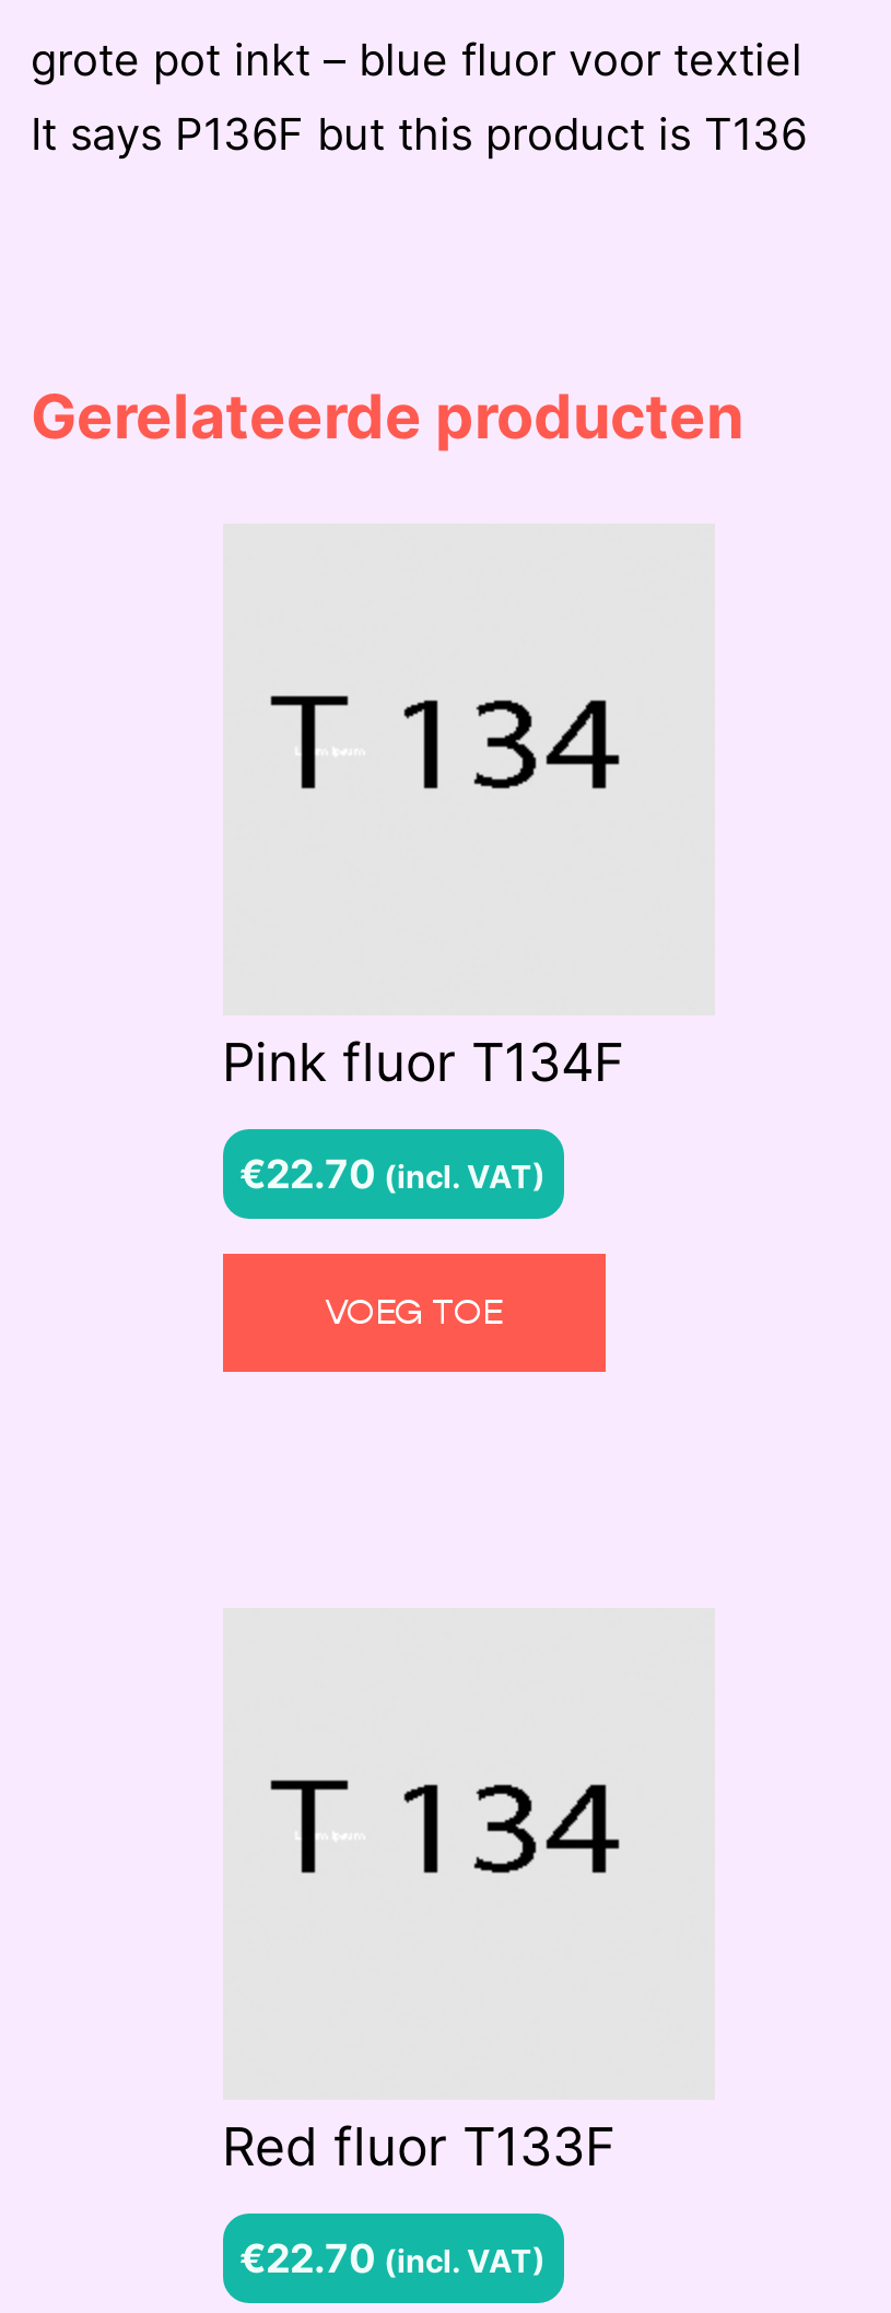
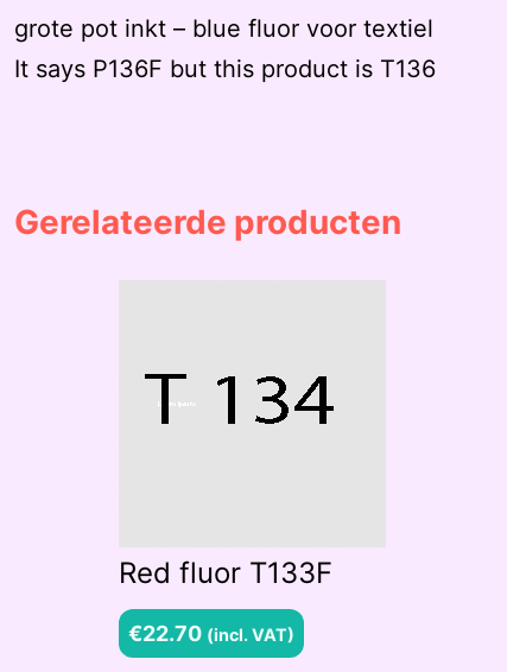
- Pink fluor T134F
- €22.70 (incl. VAT)
- VOEG TOE
